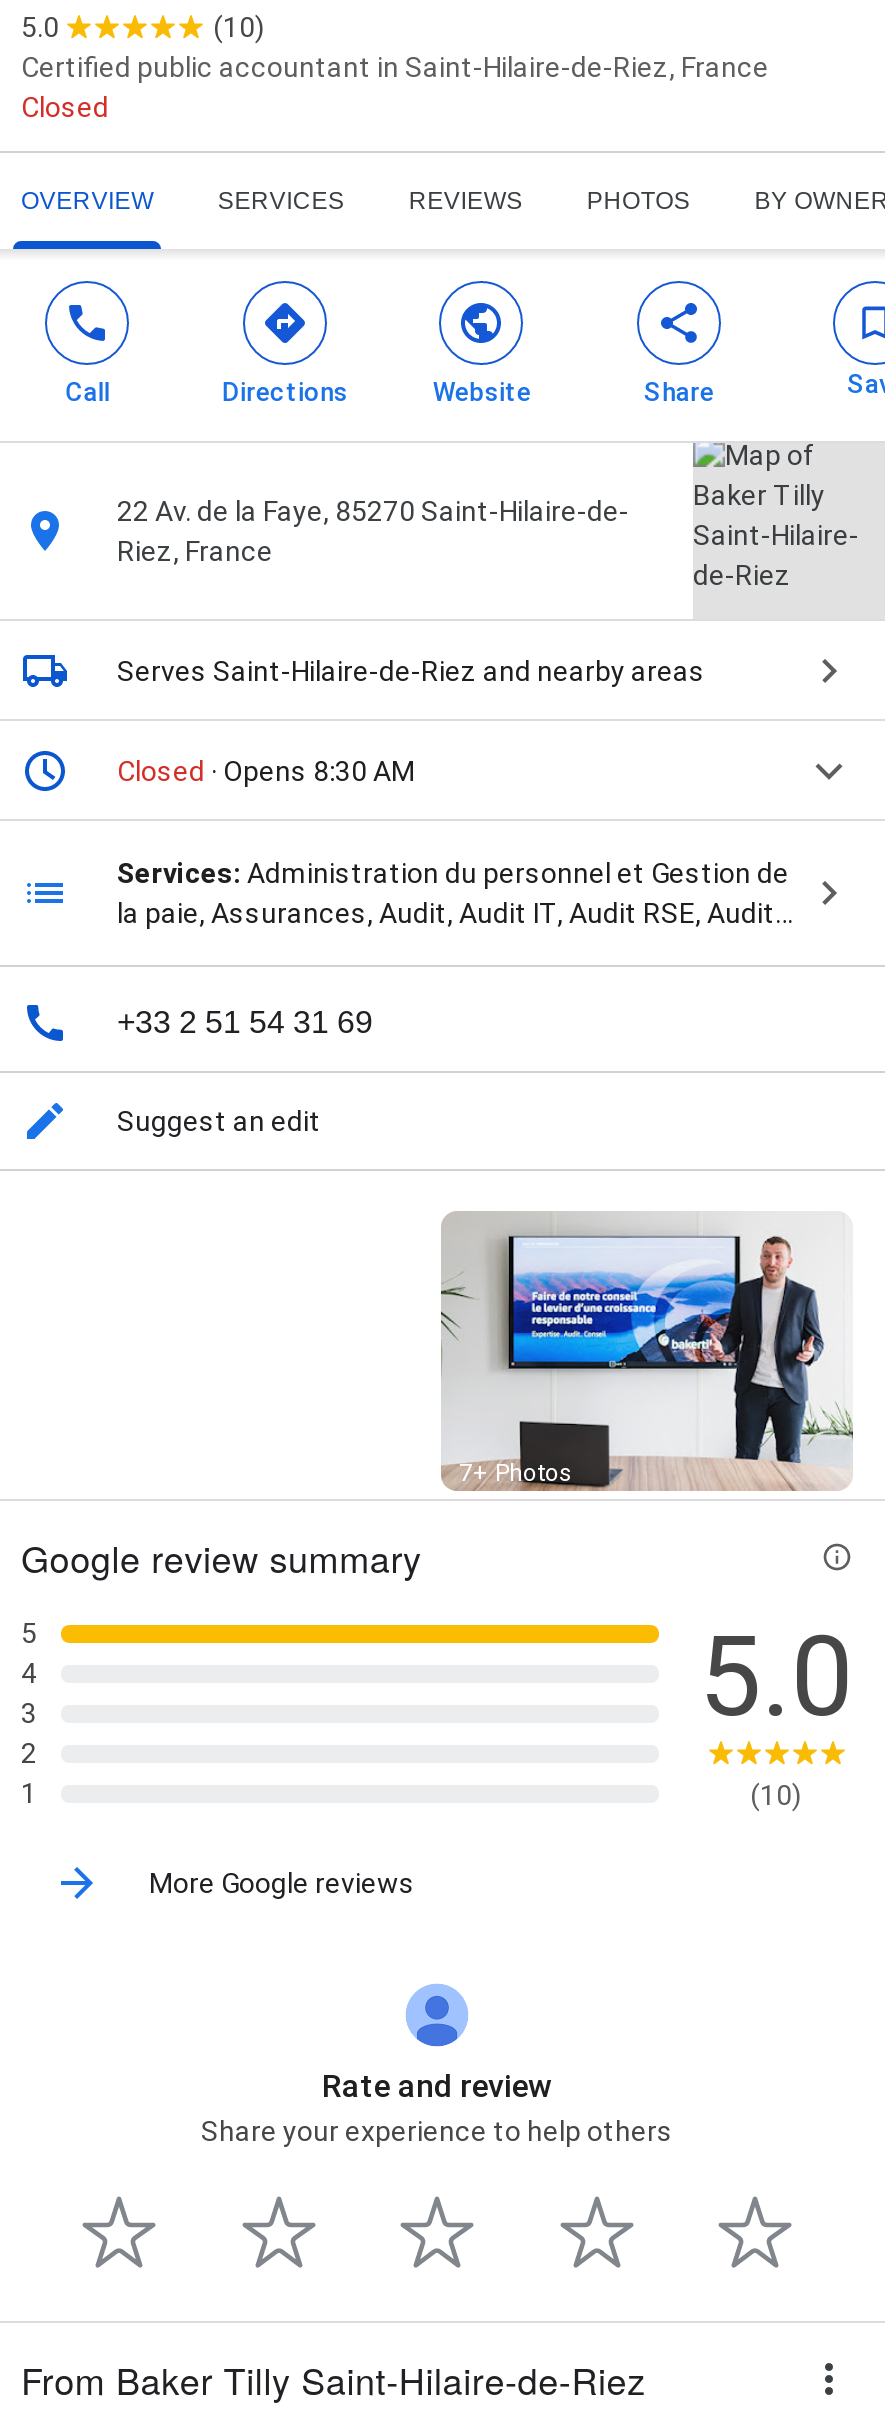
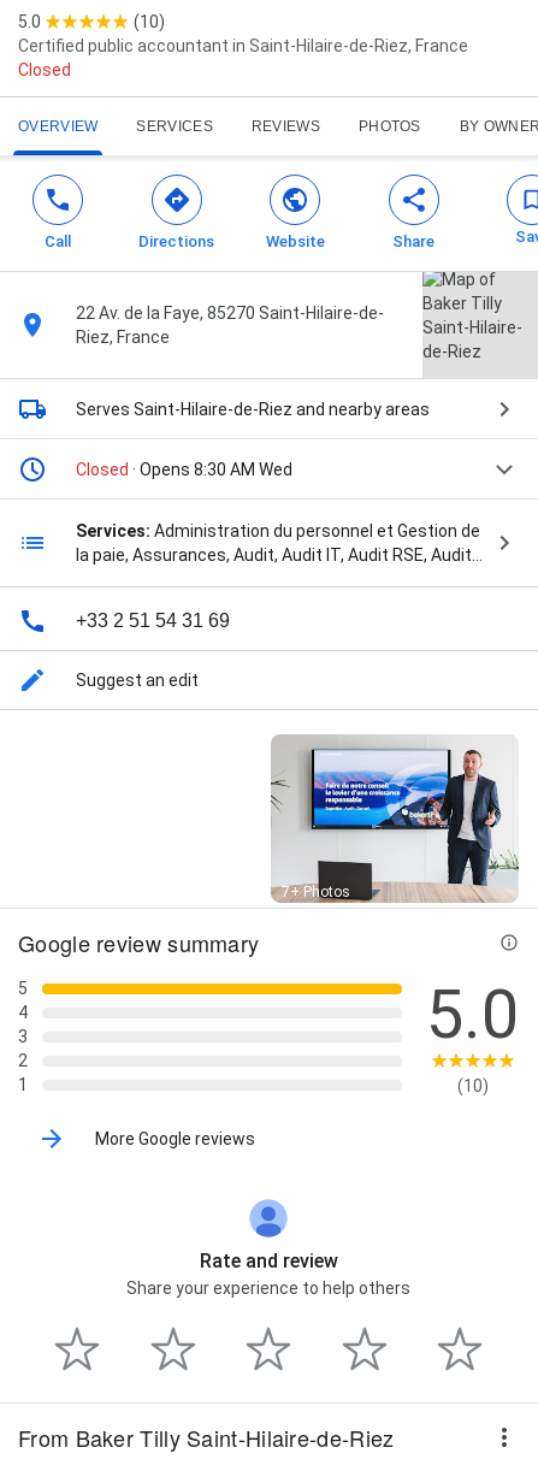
- Closed · Opens 8:30 AM
+ Closed · Opens 8:30 AM Wed
